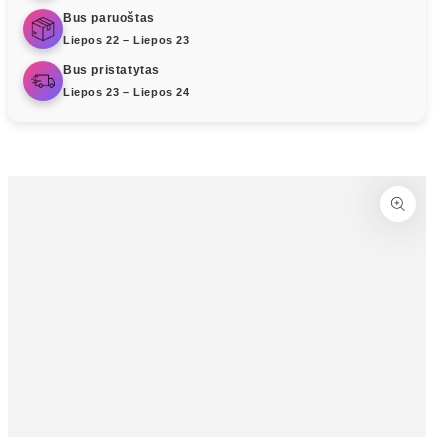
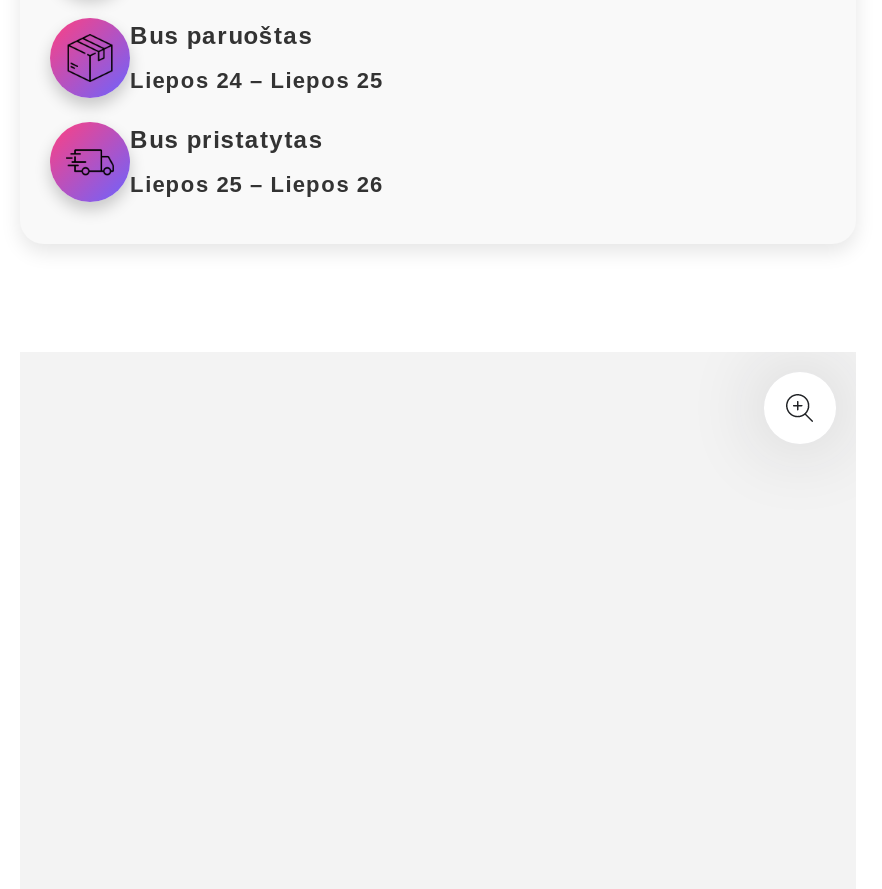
- Liepos 22 – Liepos 23
+ Liepos 24 – Liepos 25

- Liepos 23 – Liepos 24
+ Liepos 25 – Liepos 26
